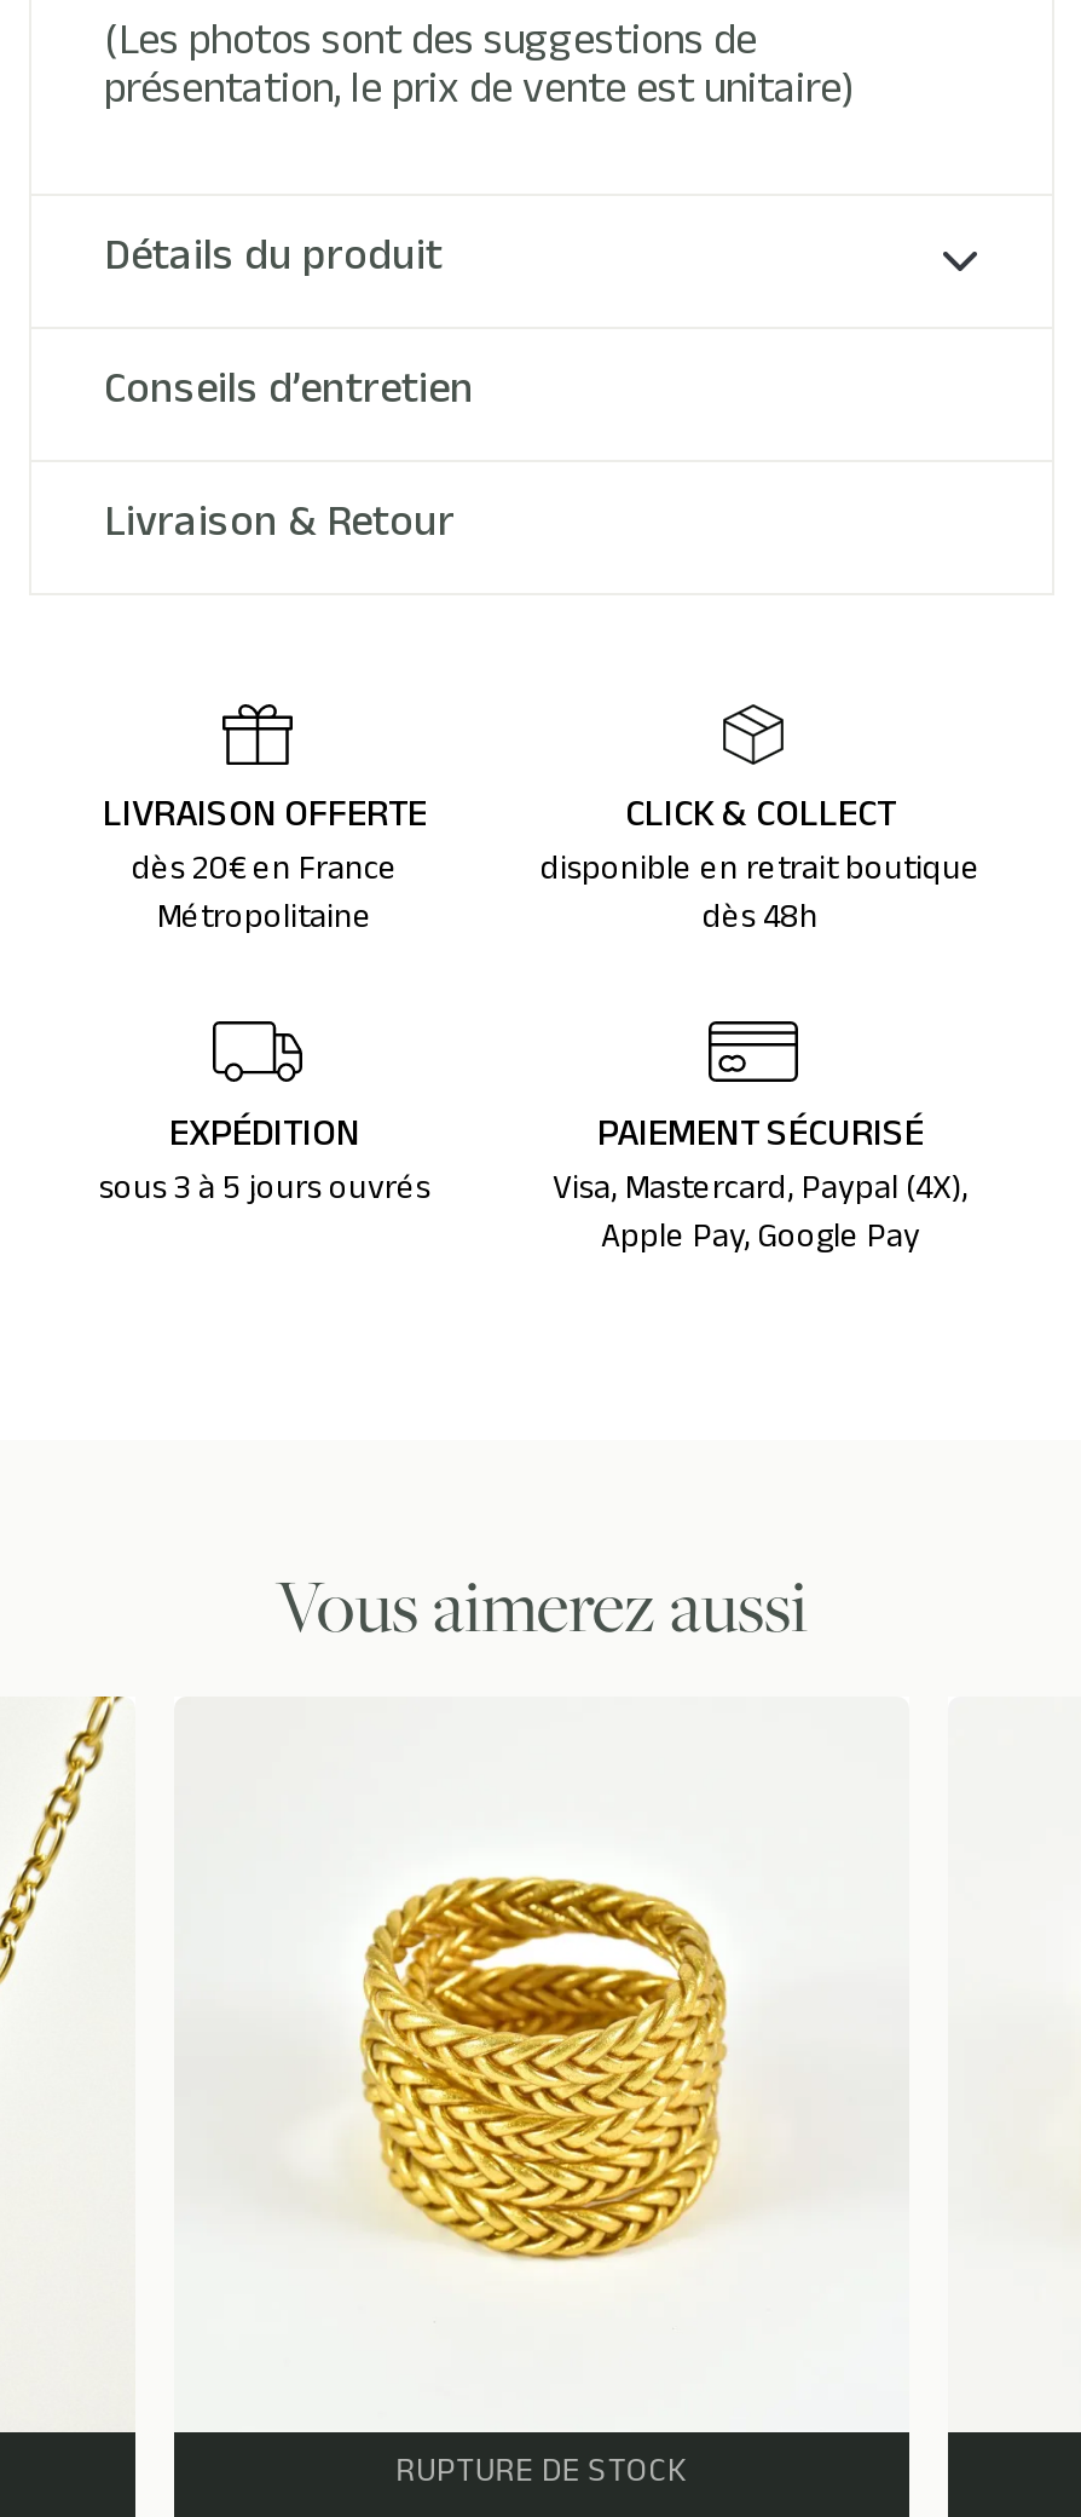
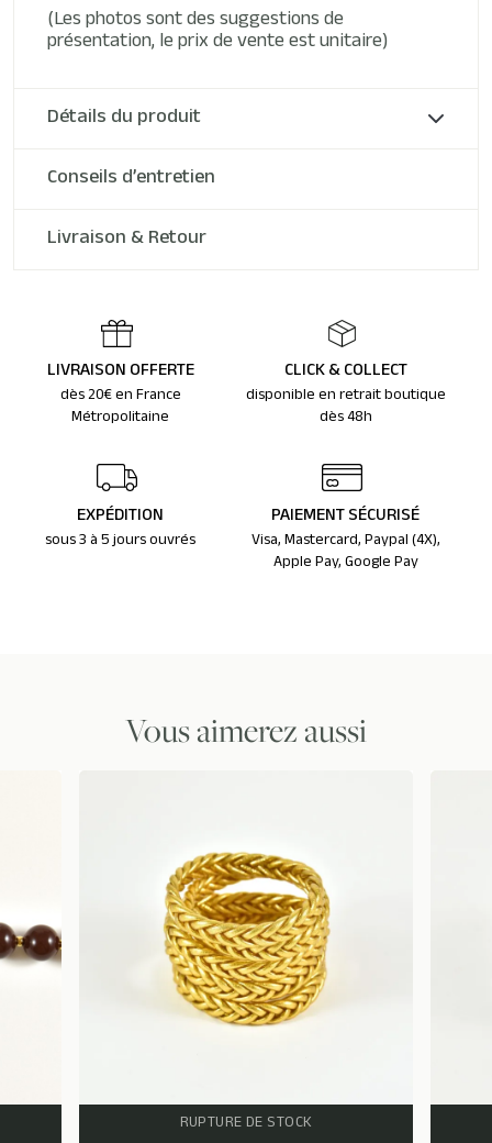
+ [image]

- [image]
